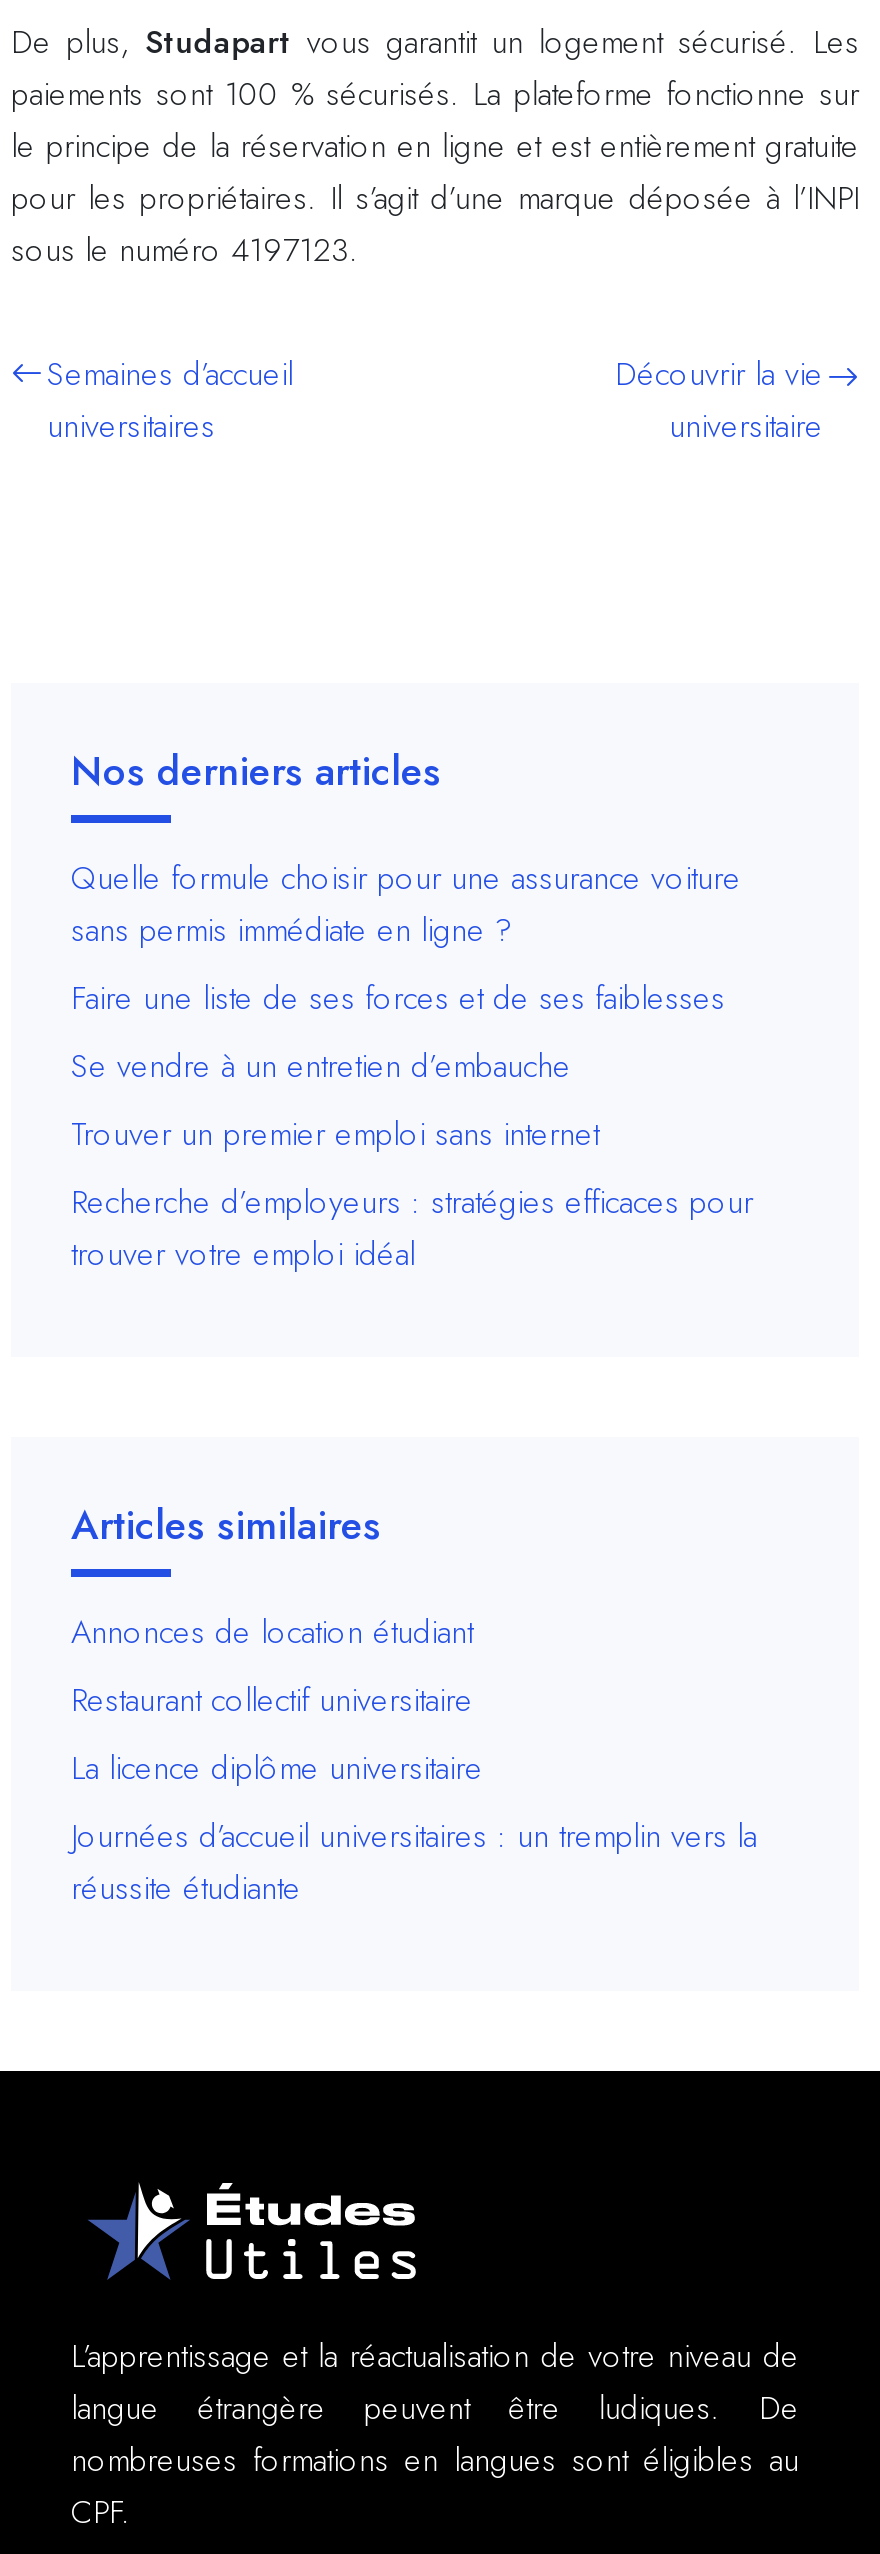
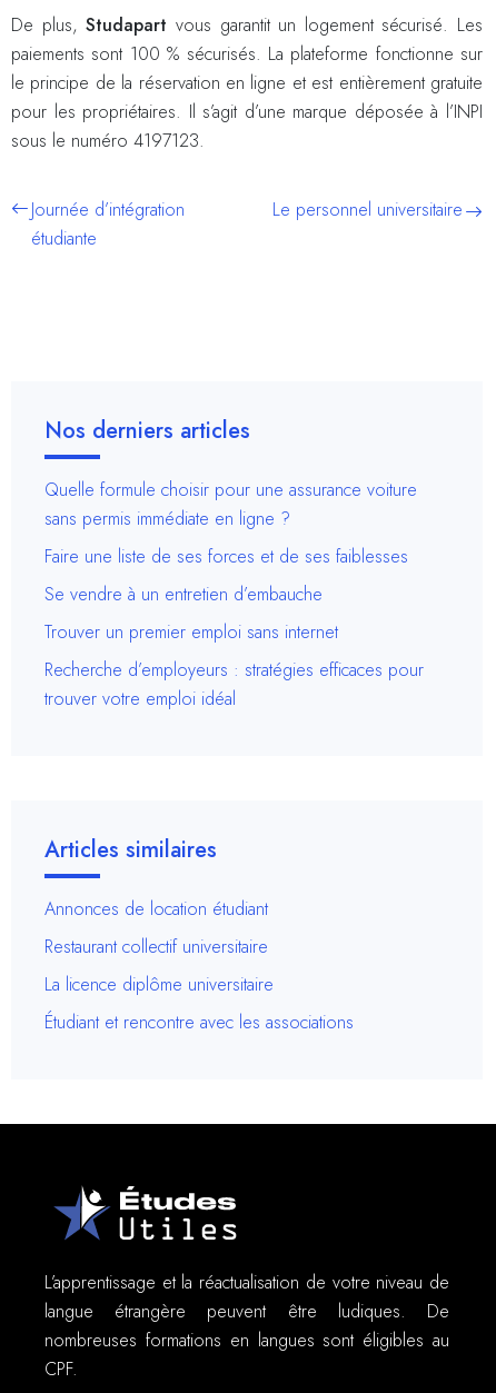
- Semaines d’accueil
- universitaires
+ Journée d’intégration
+ étudiante

- Découvrir la vie
- universitaire
+ Le personnel universitaire

- Journées d’accueil universitaires : un tremplin vers la
- réussite étudiante
+ Étudiant et rencontre avec les associations
